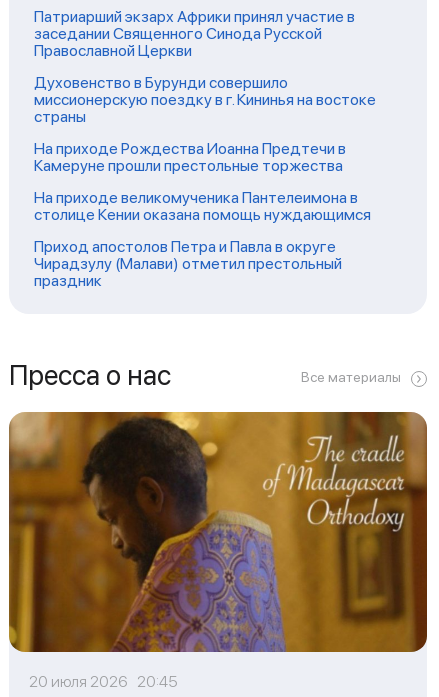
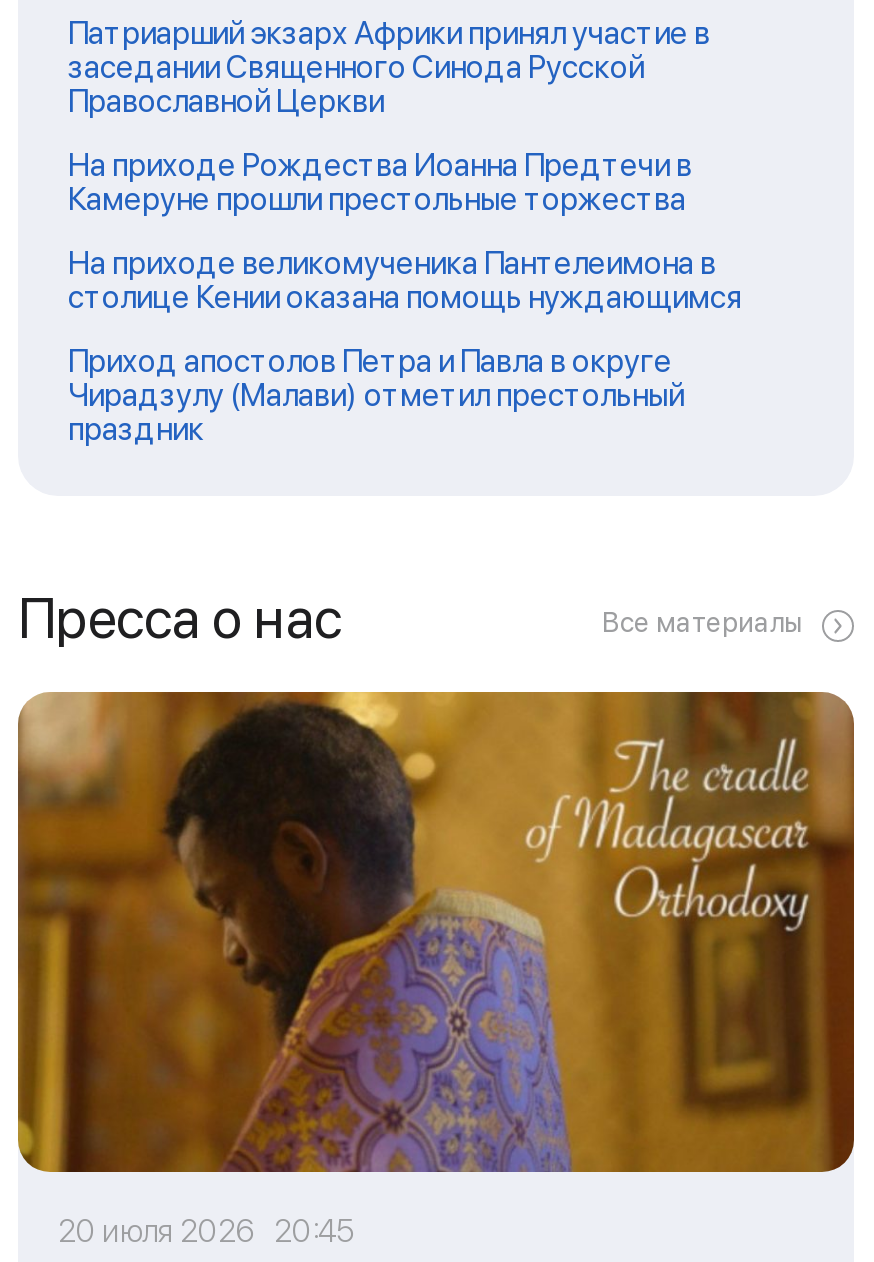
- Духовенство в Бурунди совершило
- миссионерскую поездку в г. Кининья на востоке
- страны
